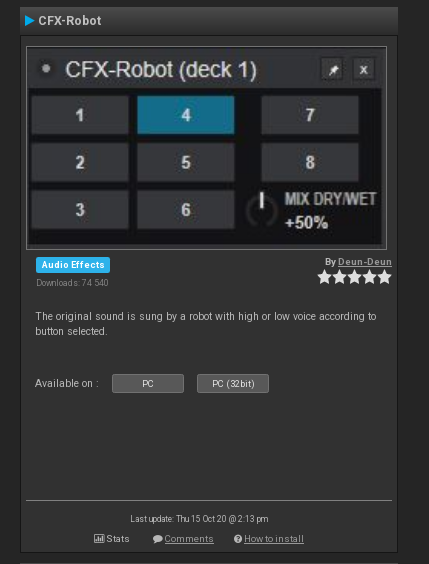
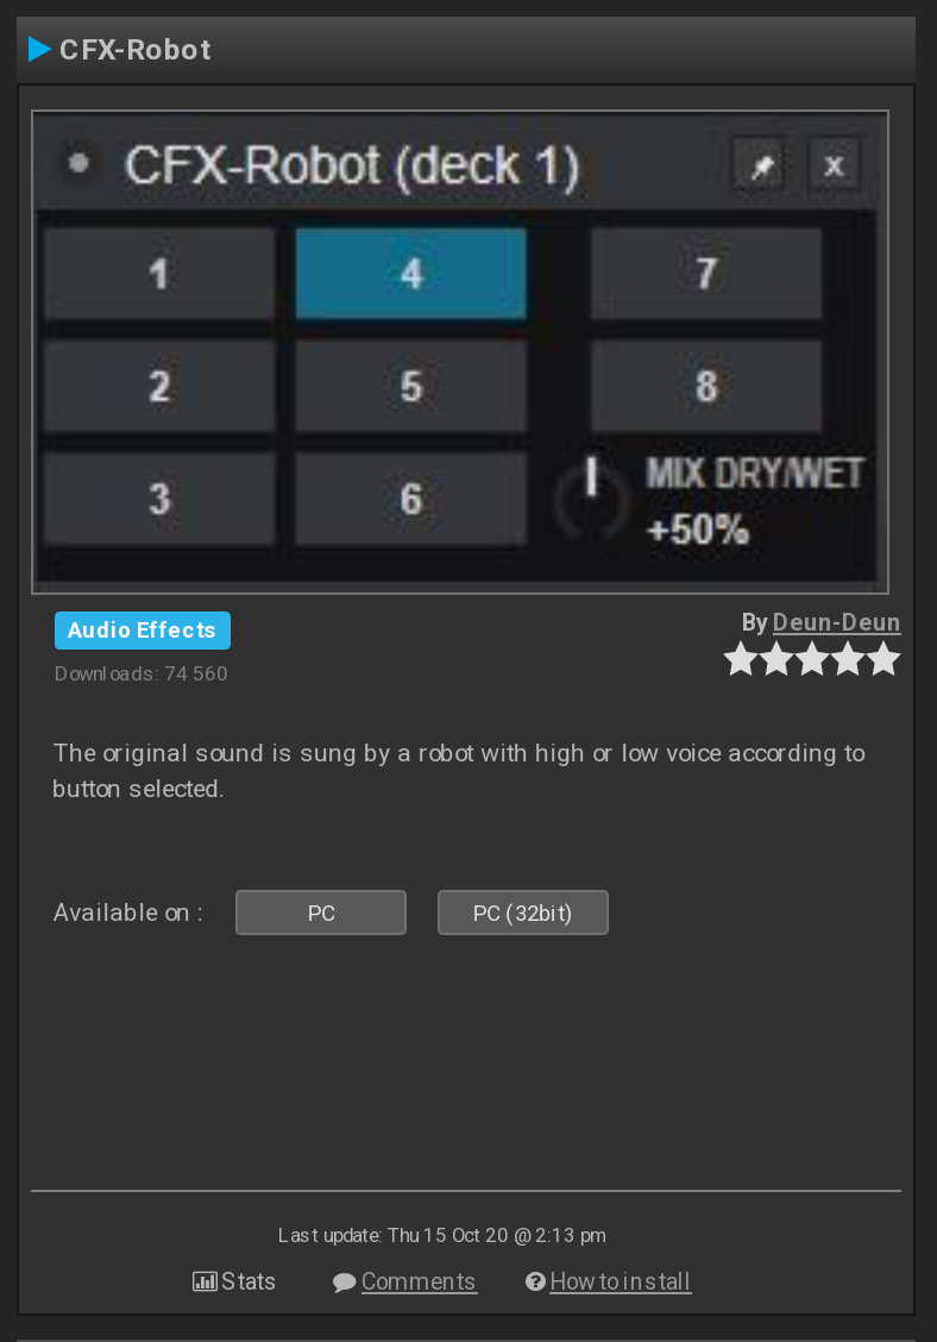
- Downloads: 74 540
+ Downloads: 74 560
